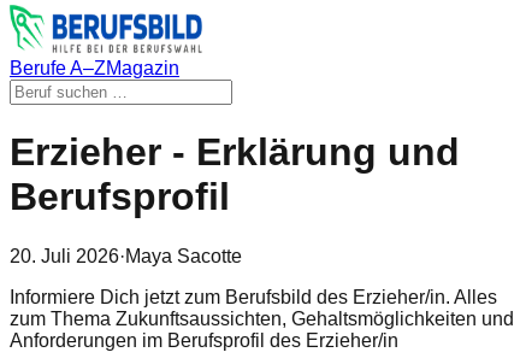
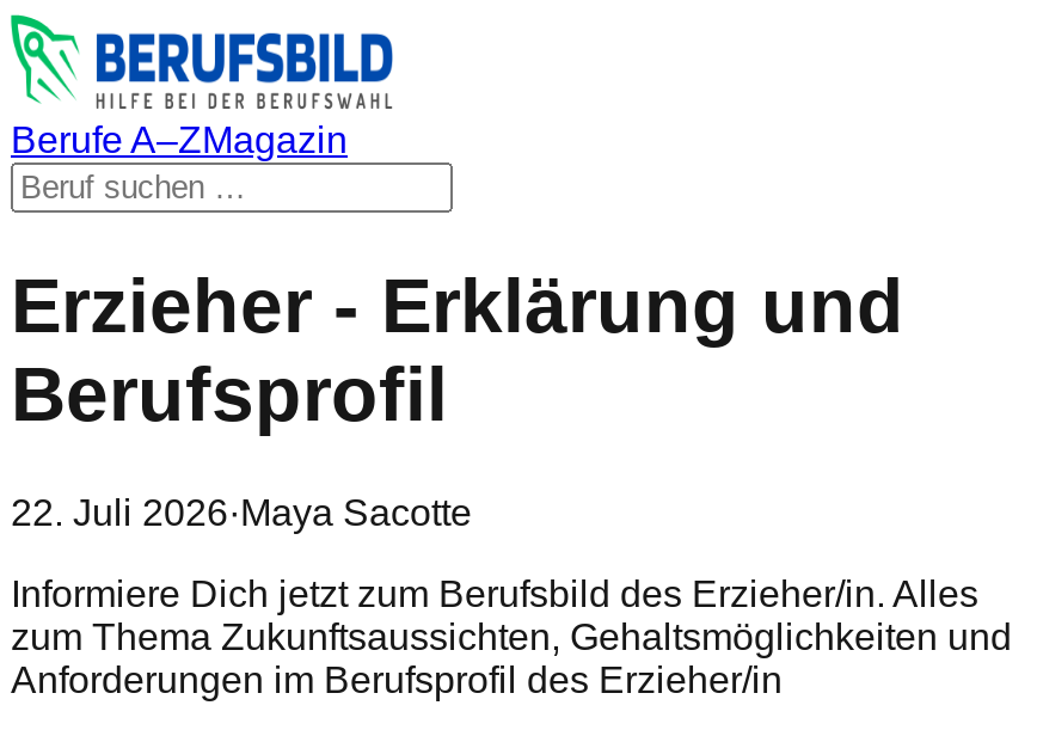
- 20. Juli 2026·Maya Sacotte
+ 22. Juli 2026·Maya Sacotte
